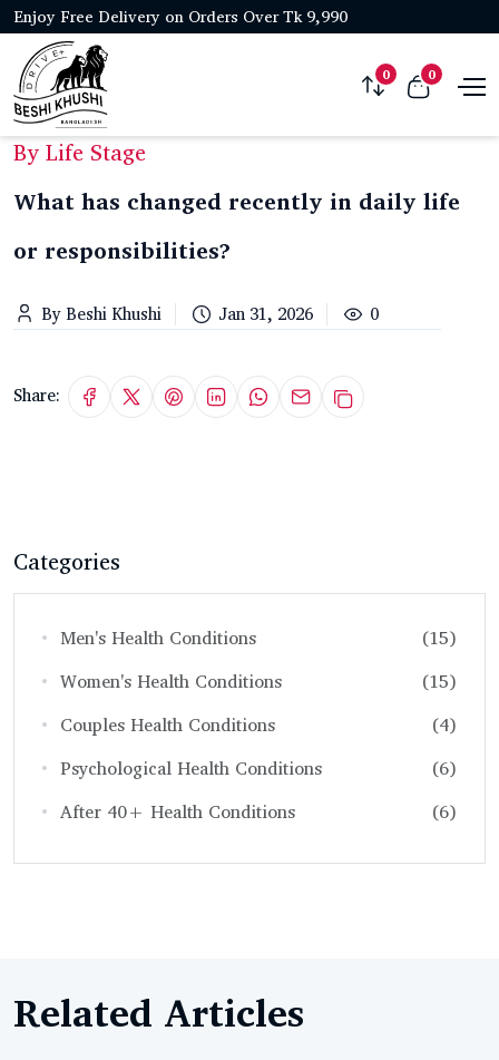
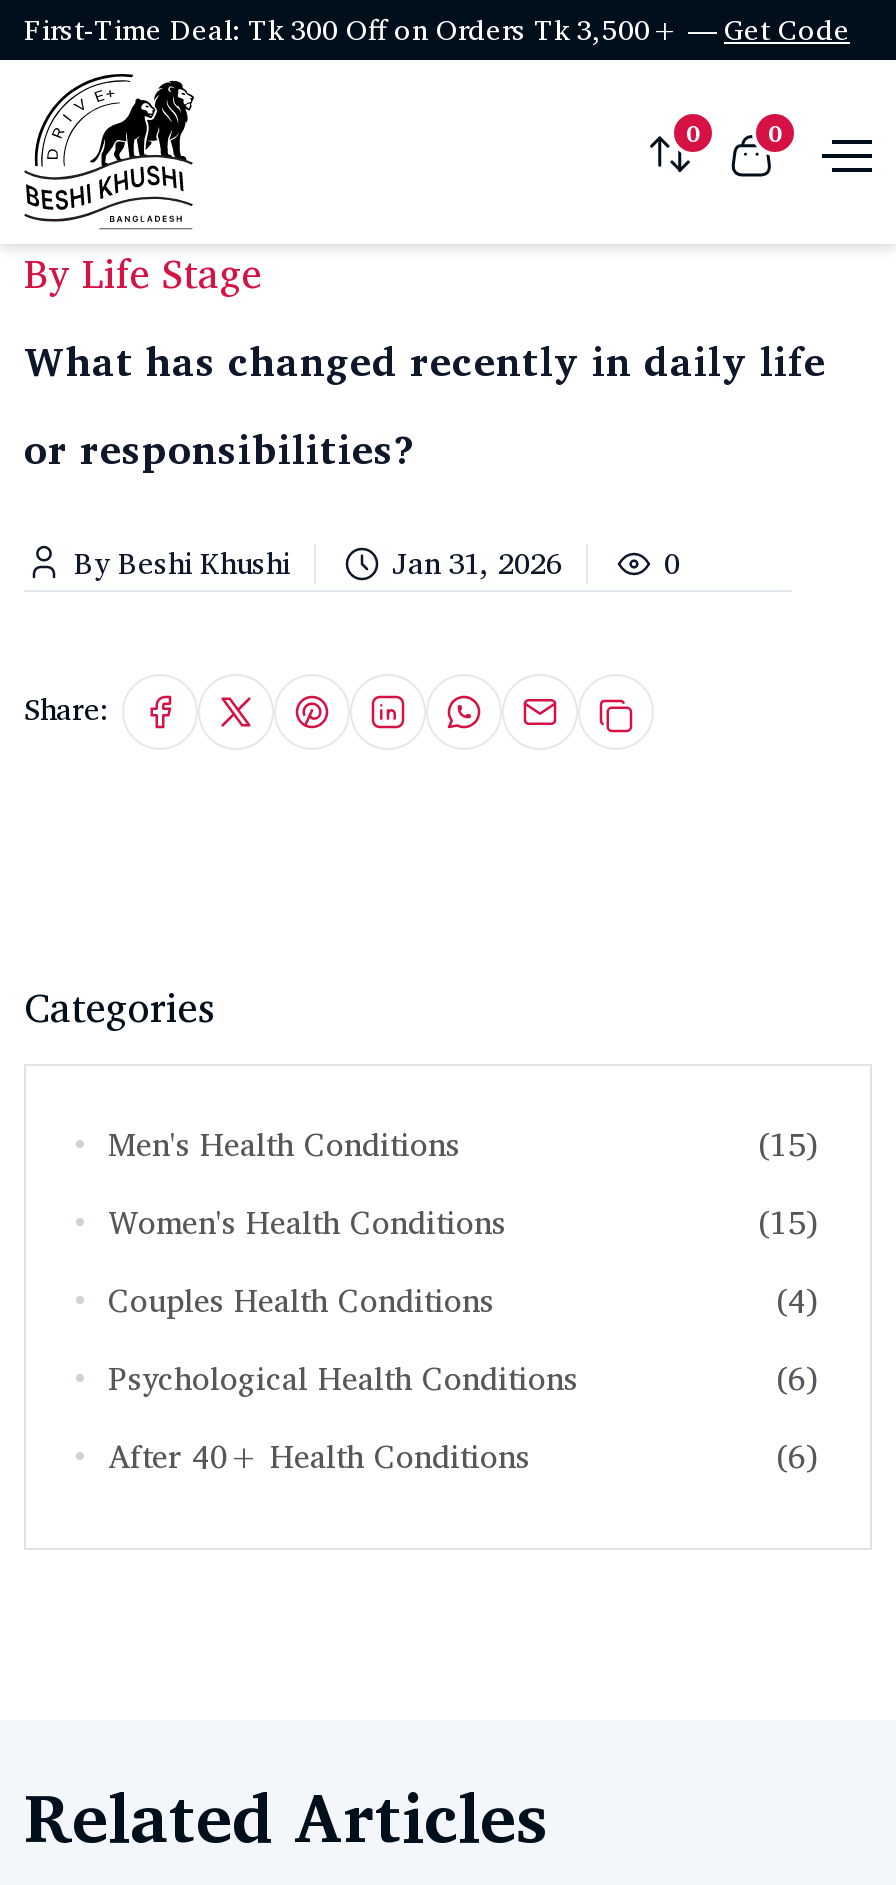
- Enjoy Free Delivery on Orders Over Tk 9,990
+ First-Time Deal: Tk 300 Off on Orders Tk 3,500+ — Get Code
